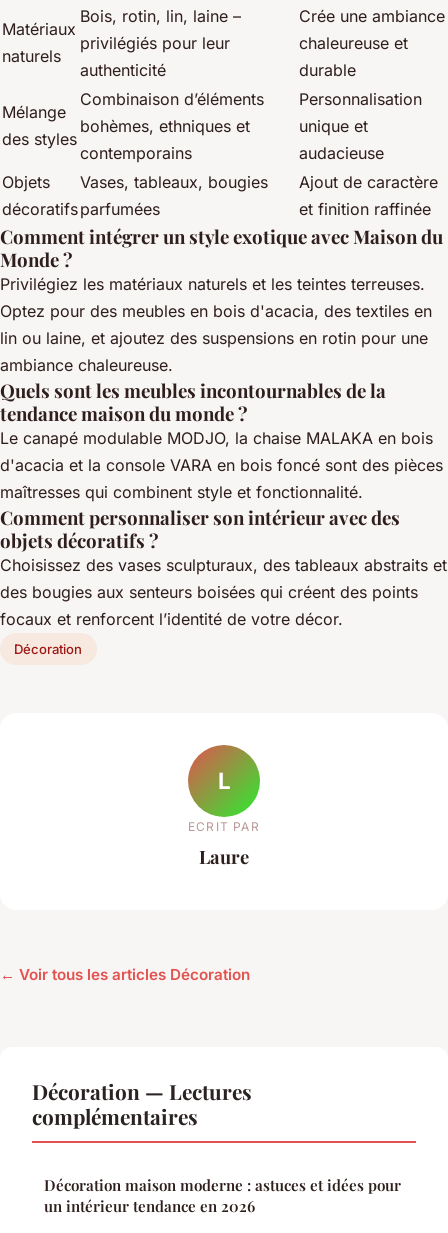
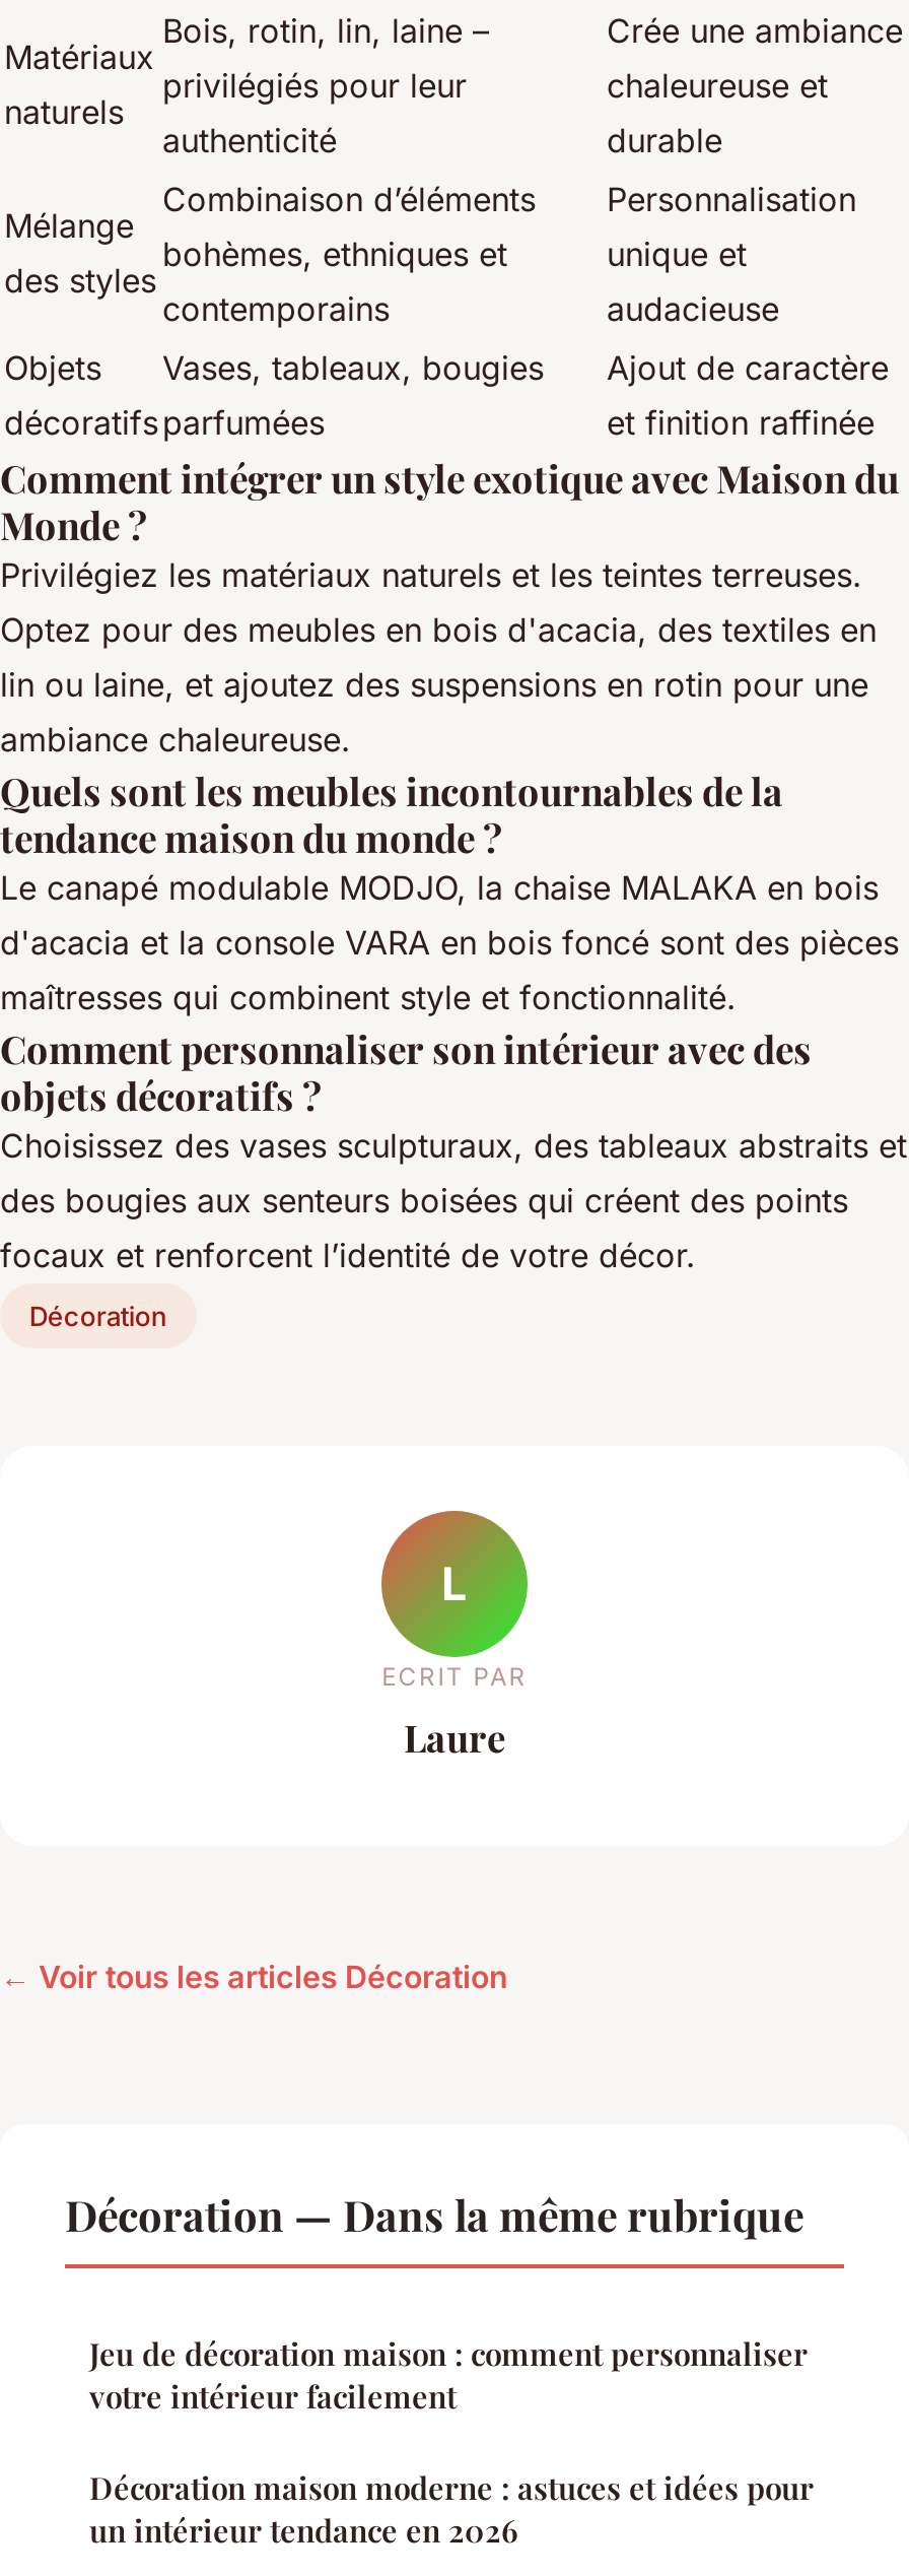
- Décoration — Lectures
- complémentaires
+ Décoration — Dans la même rubrique
+ Jeu de décoration maison : comment personnaliser
+ votre intérieur facilement
